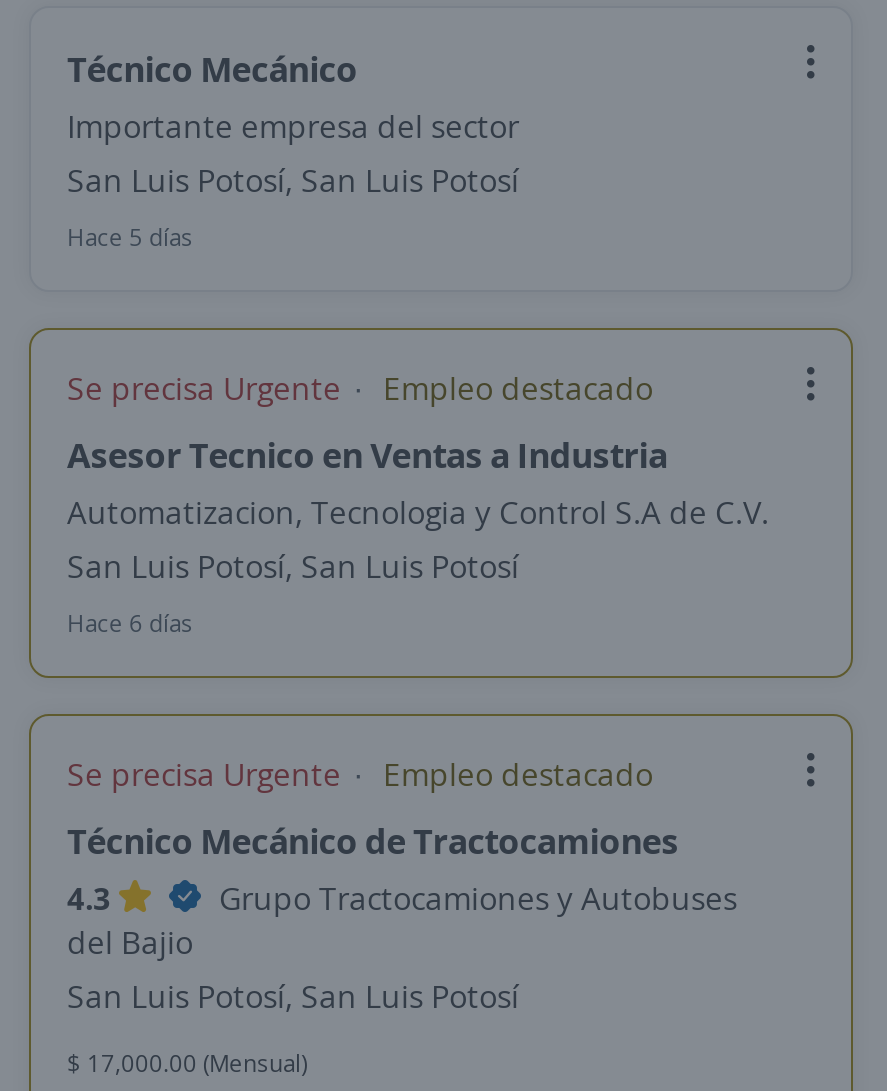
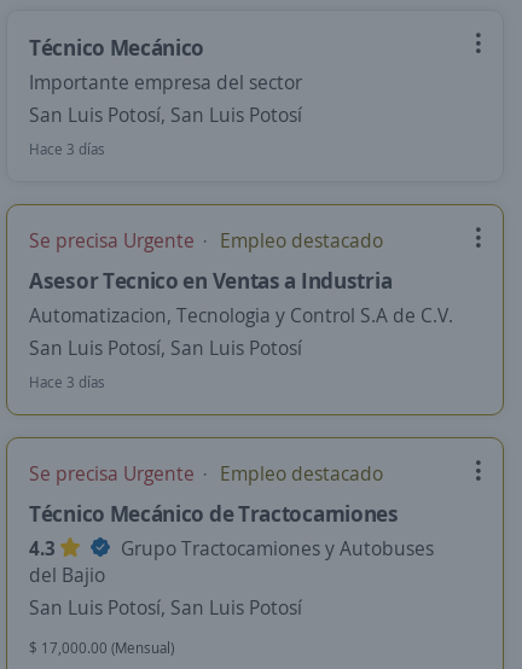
- Hace 5 días
+ Hace 3 días

- Hace 6 días
+ Hace 3 días
